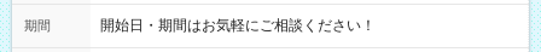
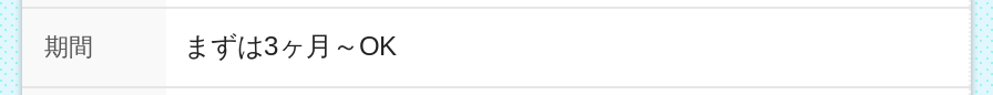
- 開始日・期間はお気軽にご相談ください！
+ まずは3ヶ月～OK
